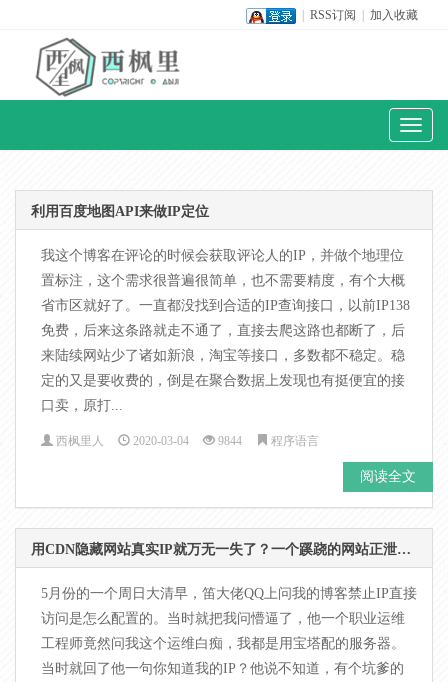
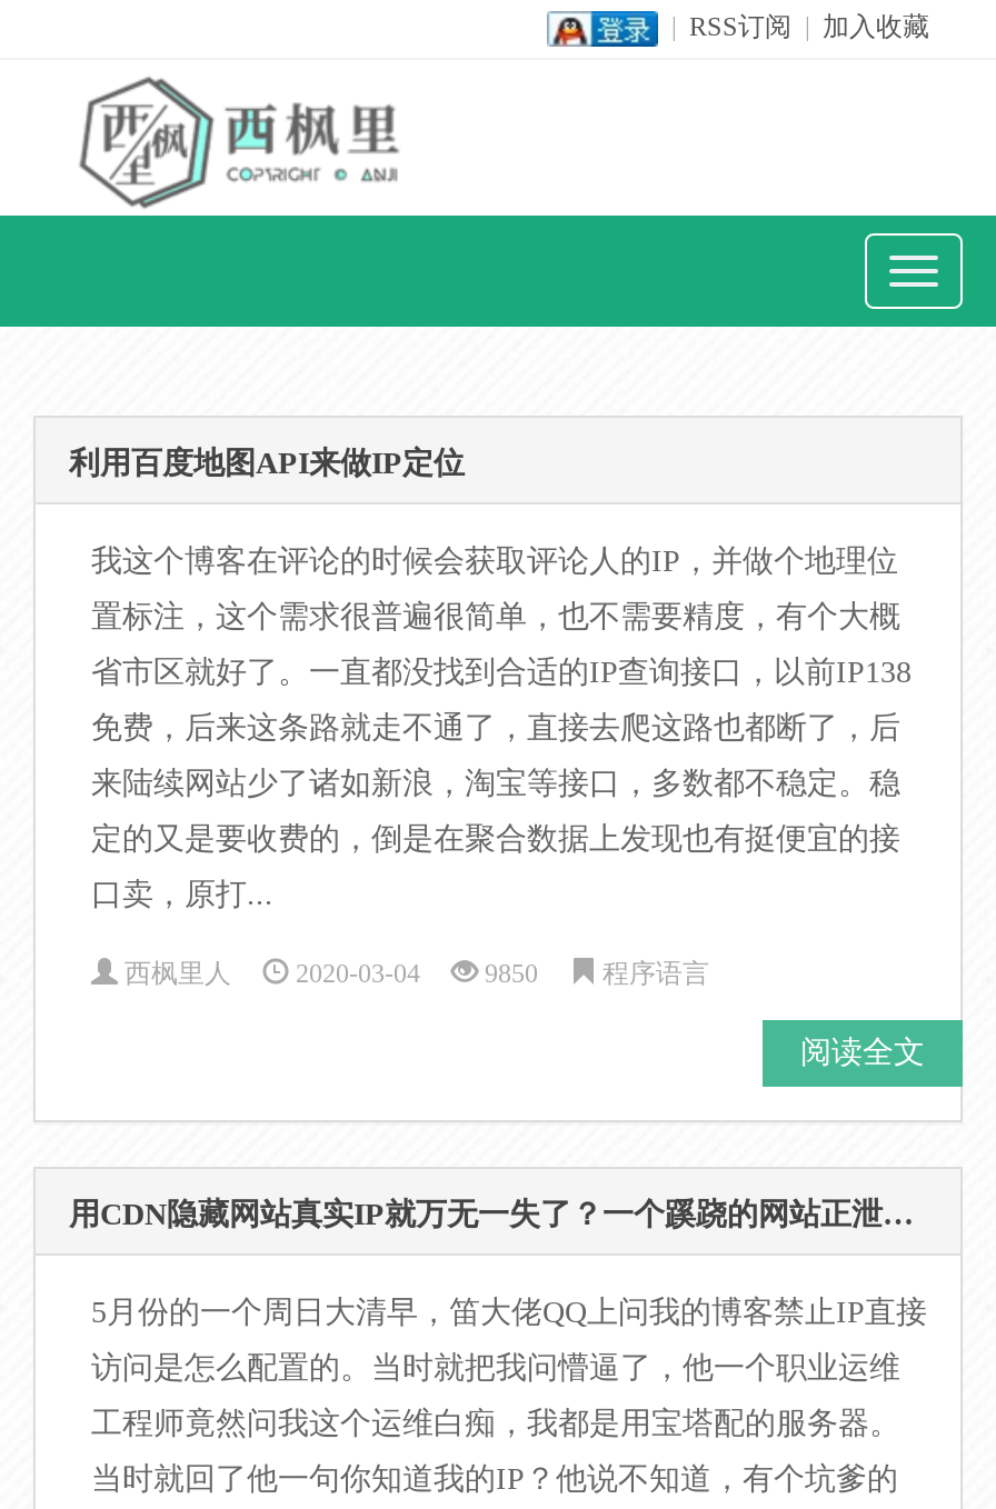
- 西枫里人 2020-03-04 9844 程序语言
+ 西枫里人 2020-03-04 9850 程序语言
